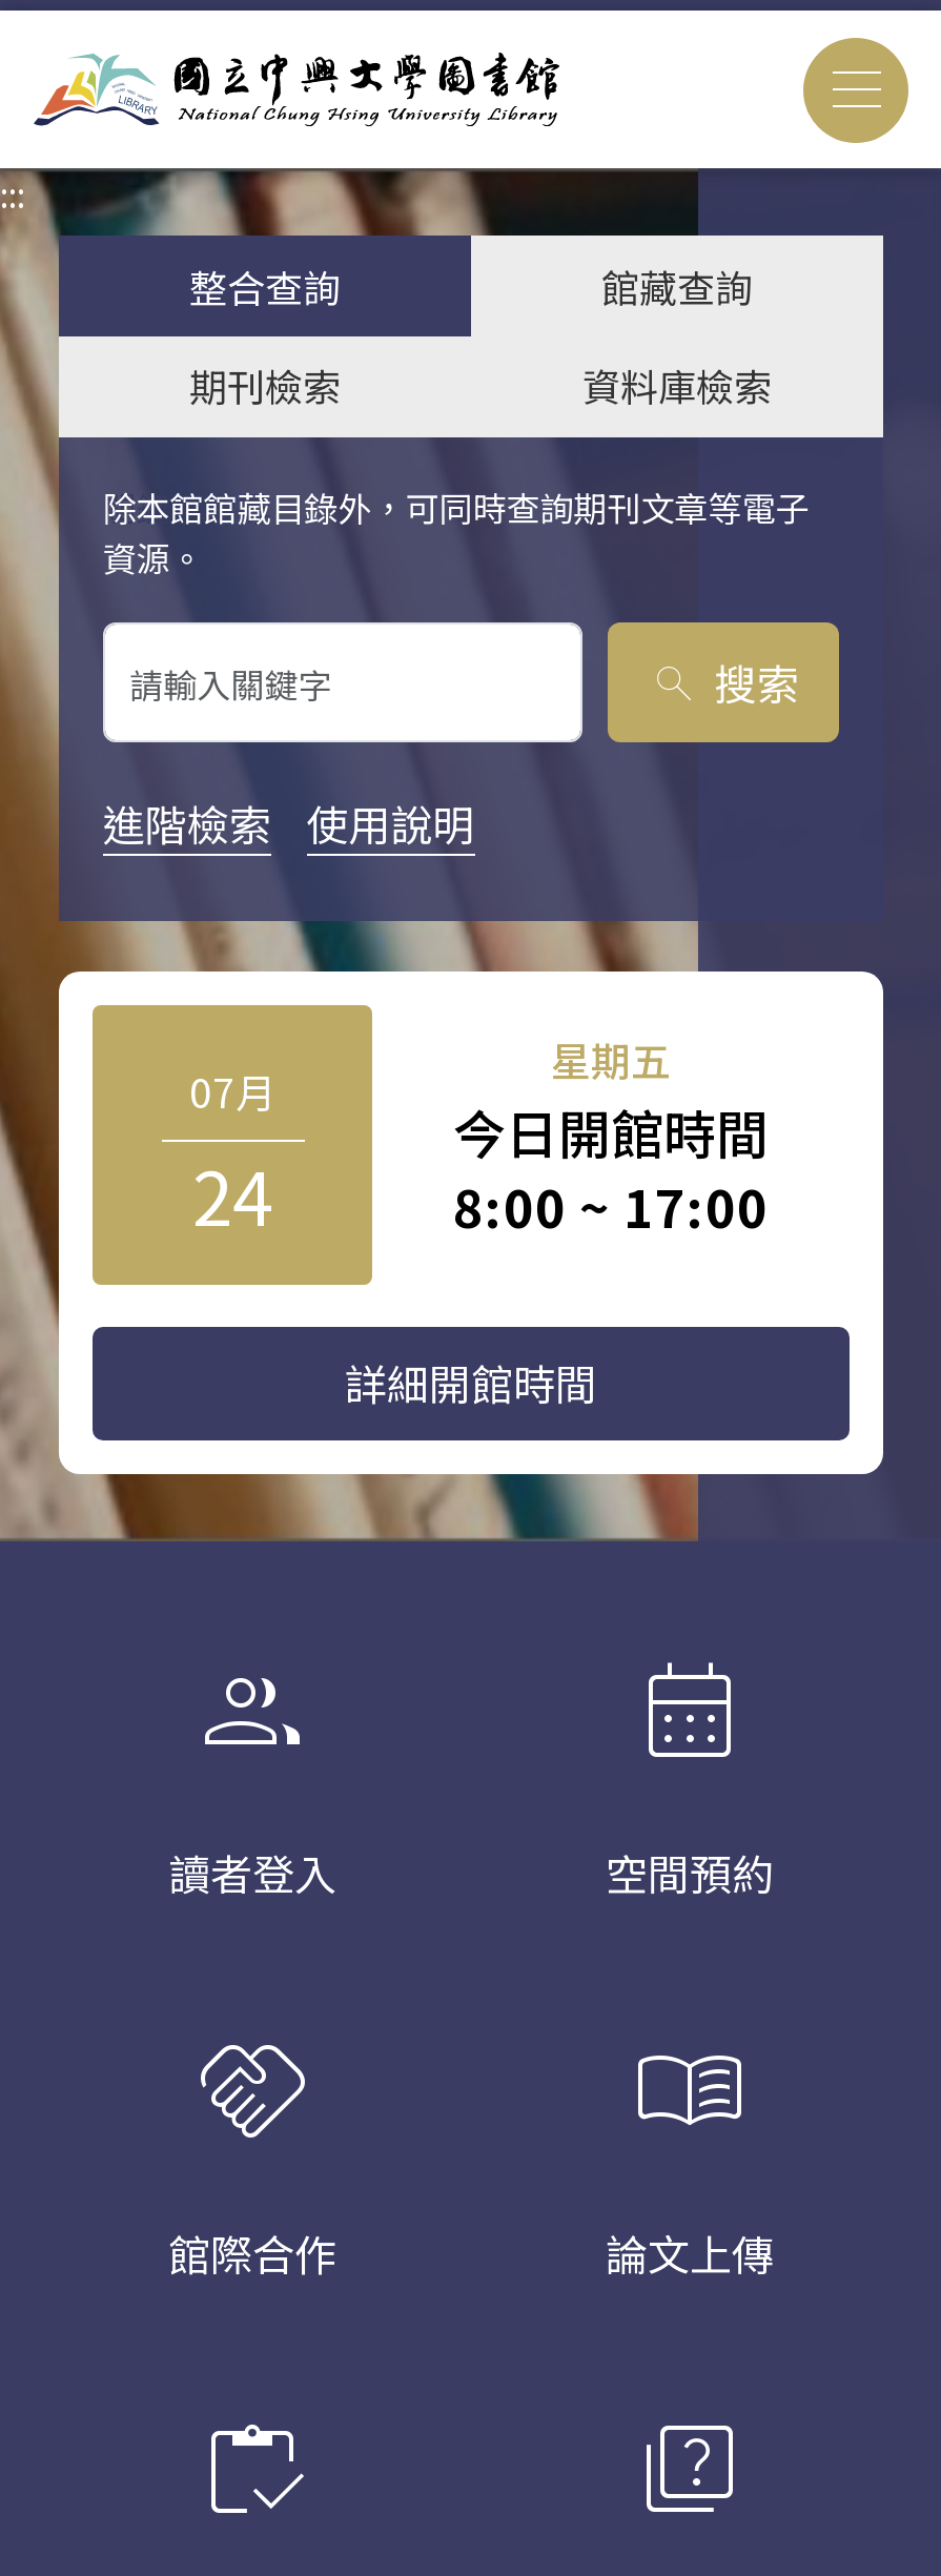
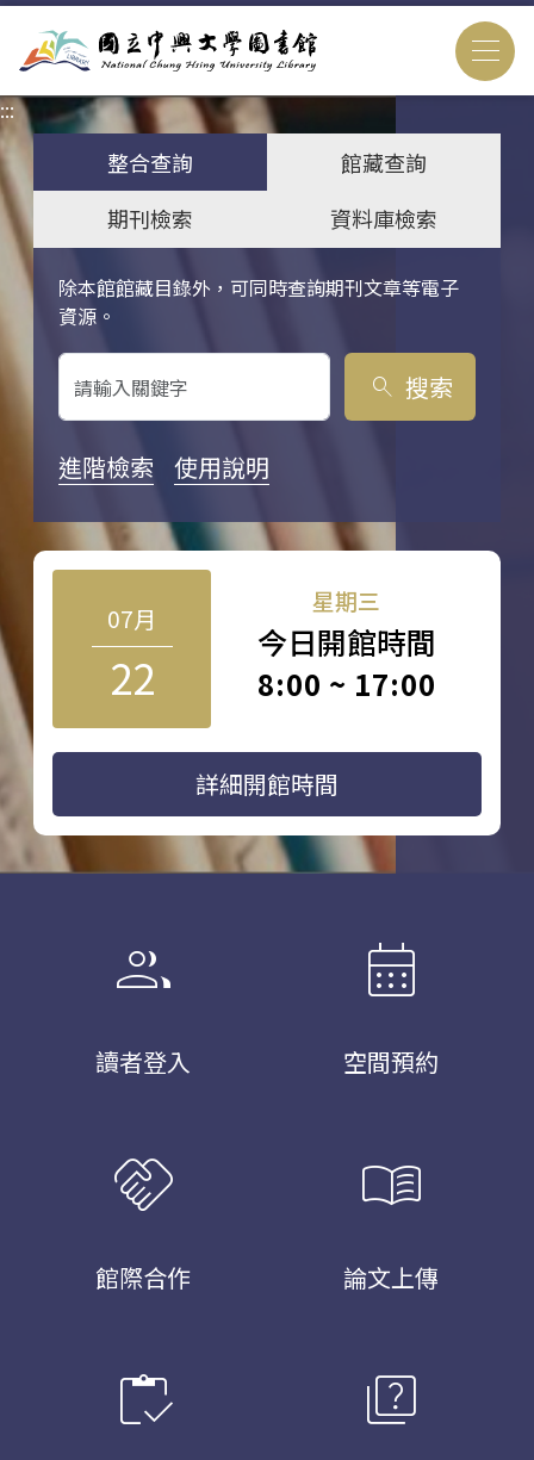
- 星期五
+ 星期三

- 24
+ 22
